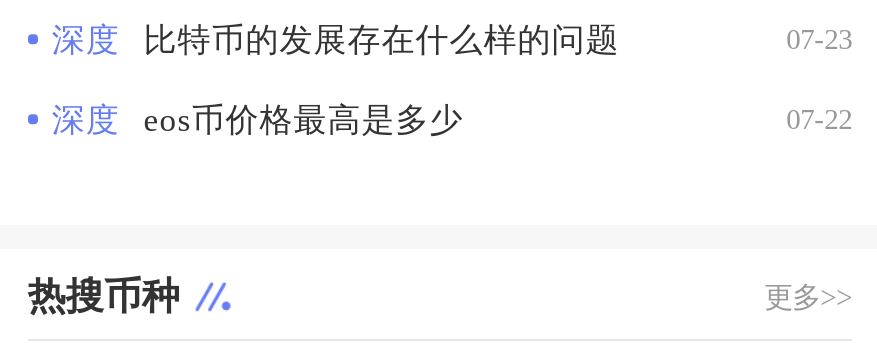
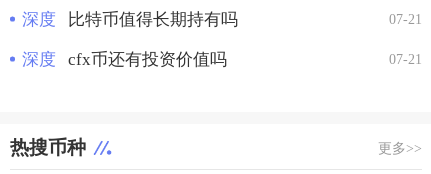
- 比特币的发展存在什么样的问题
- 07-23
+ 比特币值得长期持有吗
+ 07-21

- eos币价格最高是多少
+ cfx币还有投资价值吗

- 07-22
+ 07-21
